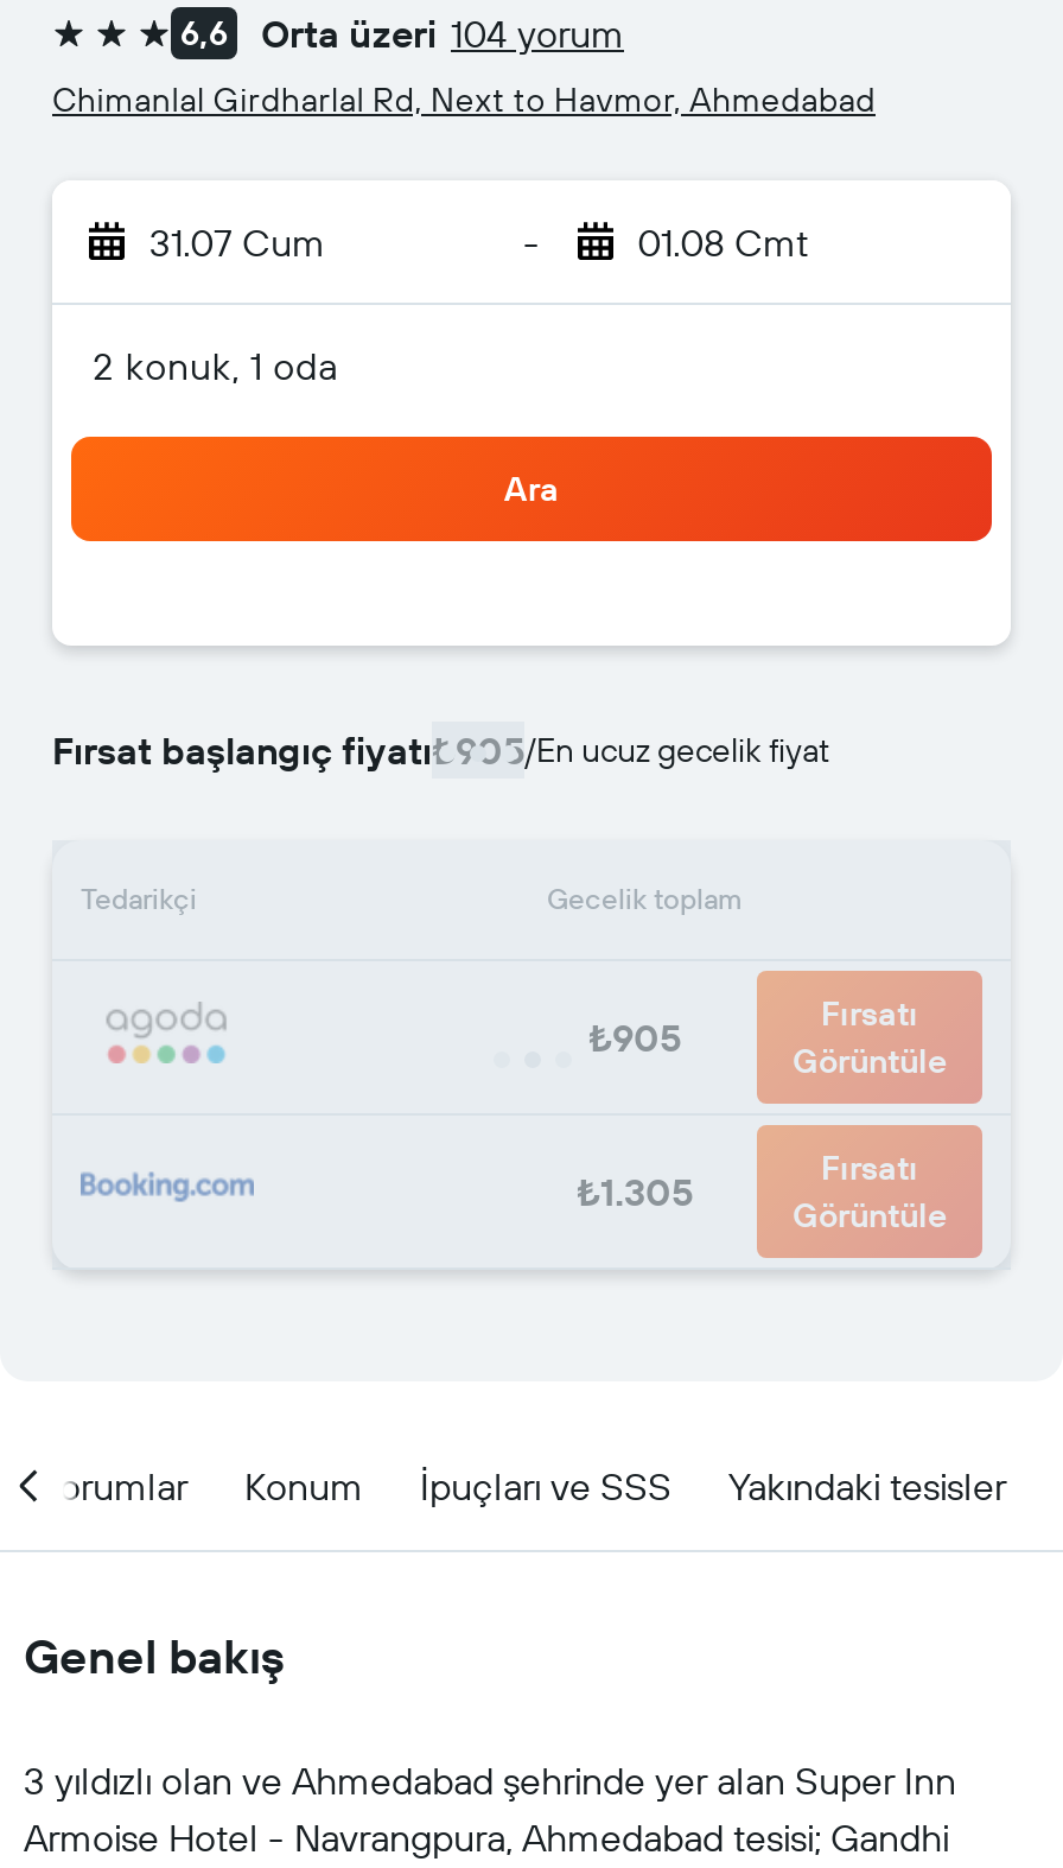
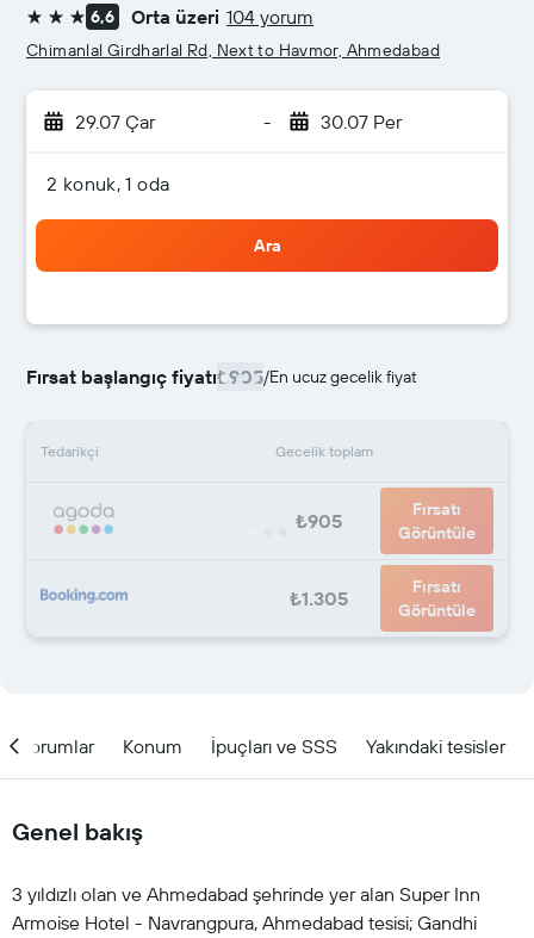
- 31.07 Cum
+ 29.07 Çar

- 01.08 Cmt
+ 30.07 Per
